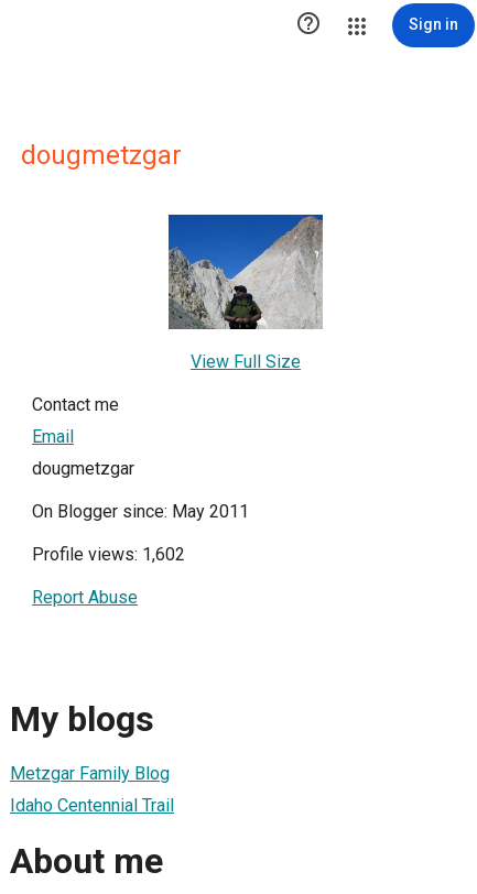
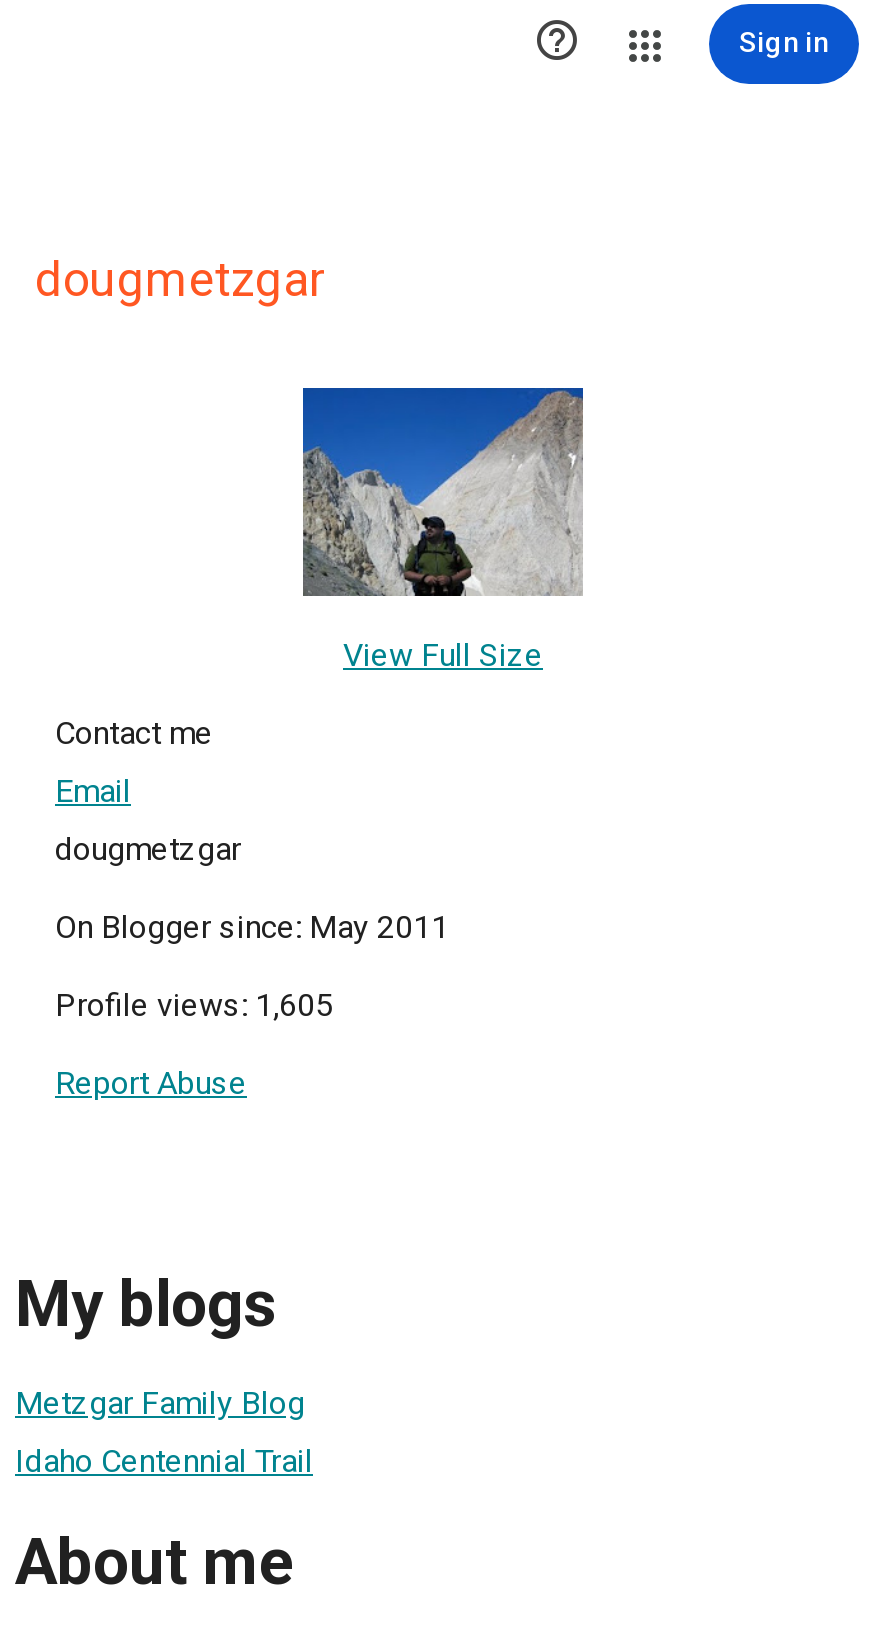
- Profile views: 1,602
+ Profile views: 1,605
